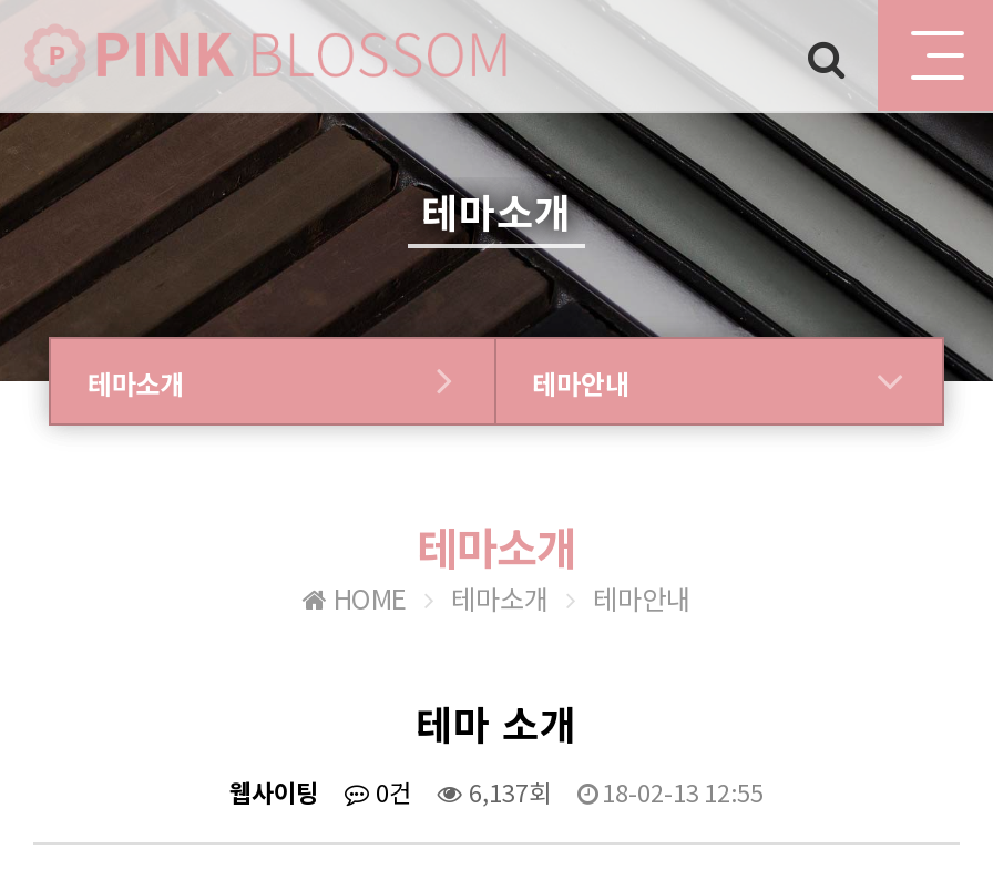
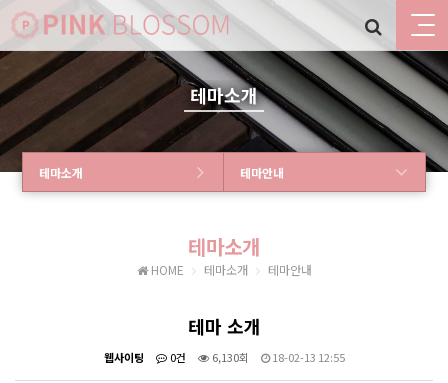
- 웹사이팅 0건 6,137회 18-02-13 12:55
+ 웹사이팅 0건 6,130회 18-02-13 12:55
